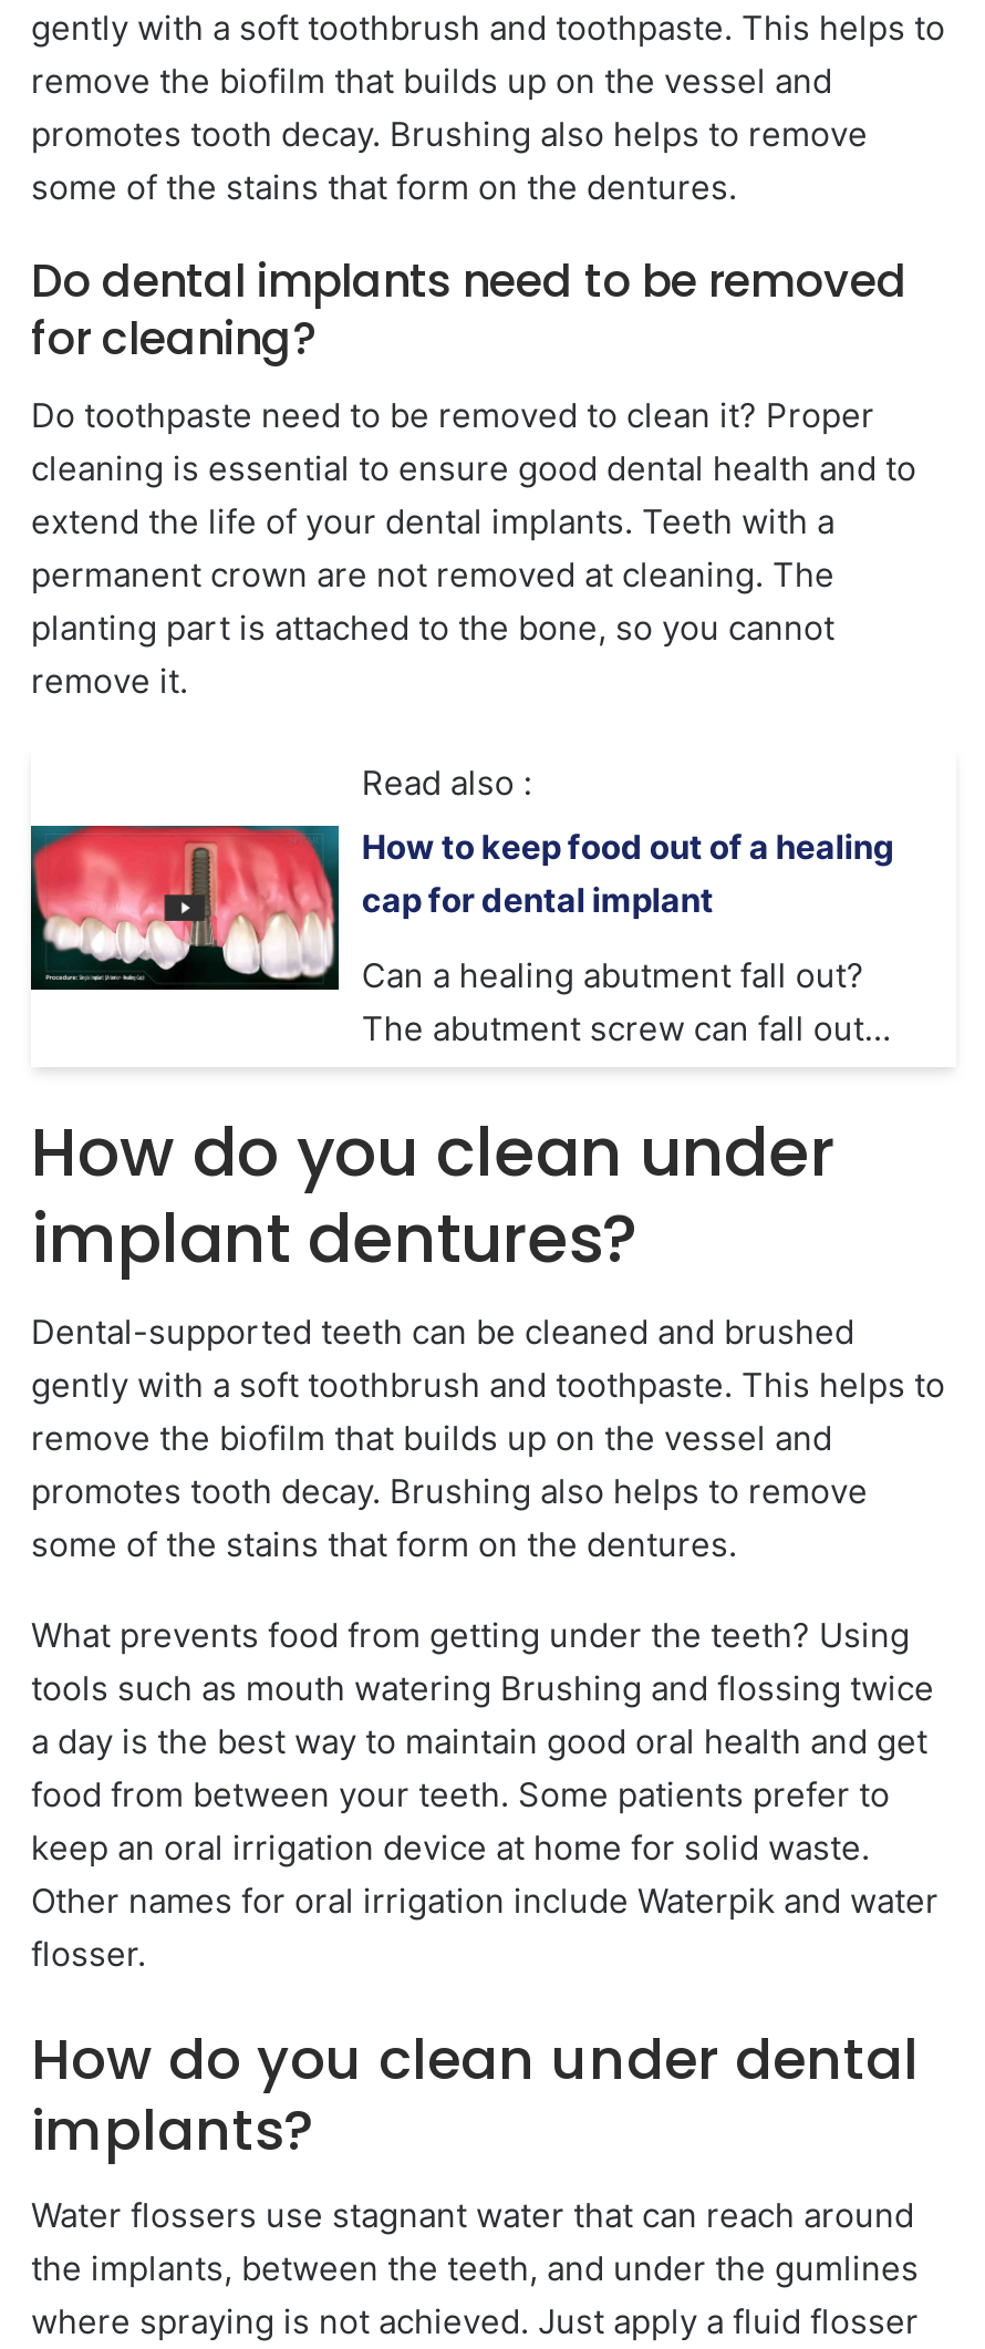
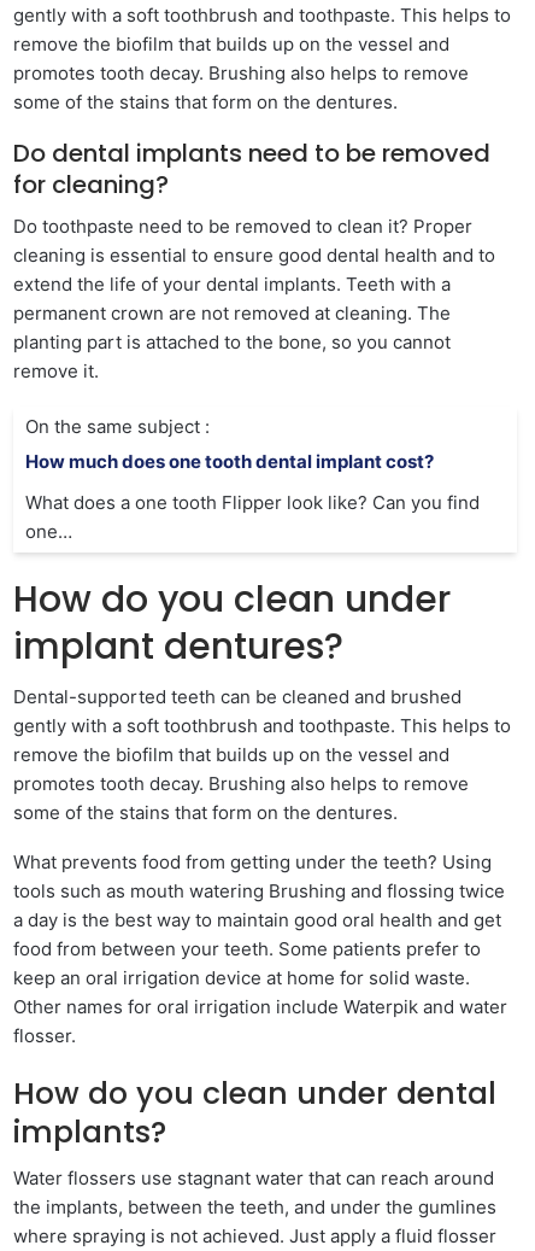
- Read also :
+ On the same subject :

- How to keep food out of a healing
- cap for dental implant
+ How much does one tooth dental implant cost?

- Can a healing abutment fall out?
- The abutment screw can fall out…
+ What does a one tooth Flipper look like? Can you find
+ one…
